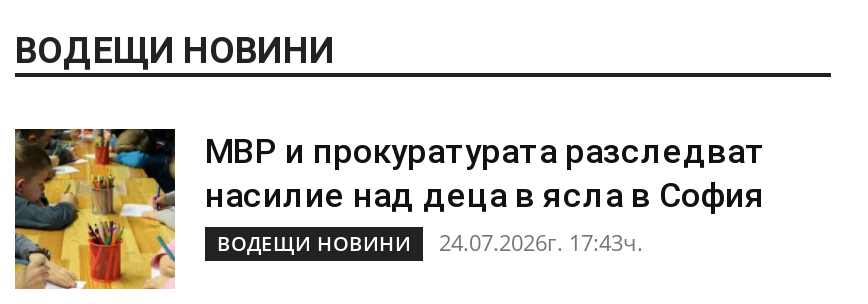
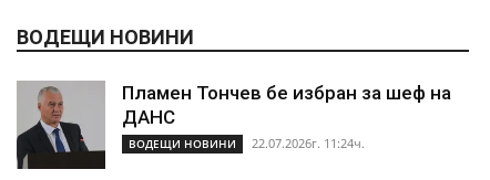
- [image]
- МВР и прокуратурата разследват
- насилие над деца в ясла в София
+ [image]
+ Пламен Тончев бе избран за шеф на
+ ДАНС

- ВОДЕЩИ НОВИНИ 24.07.2026г. 17:43ч.
+ ВОДЕЩИ НОВИНИ 22.07.2026г. 11:24ч.
